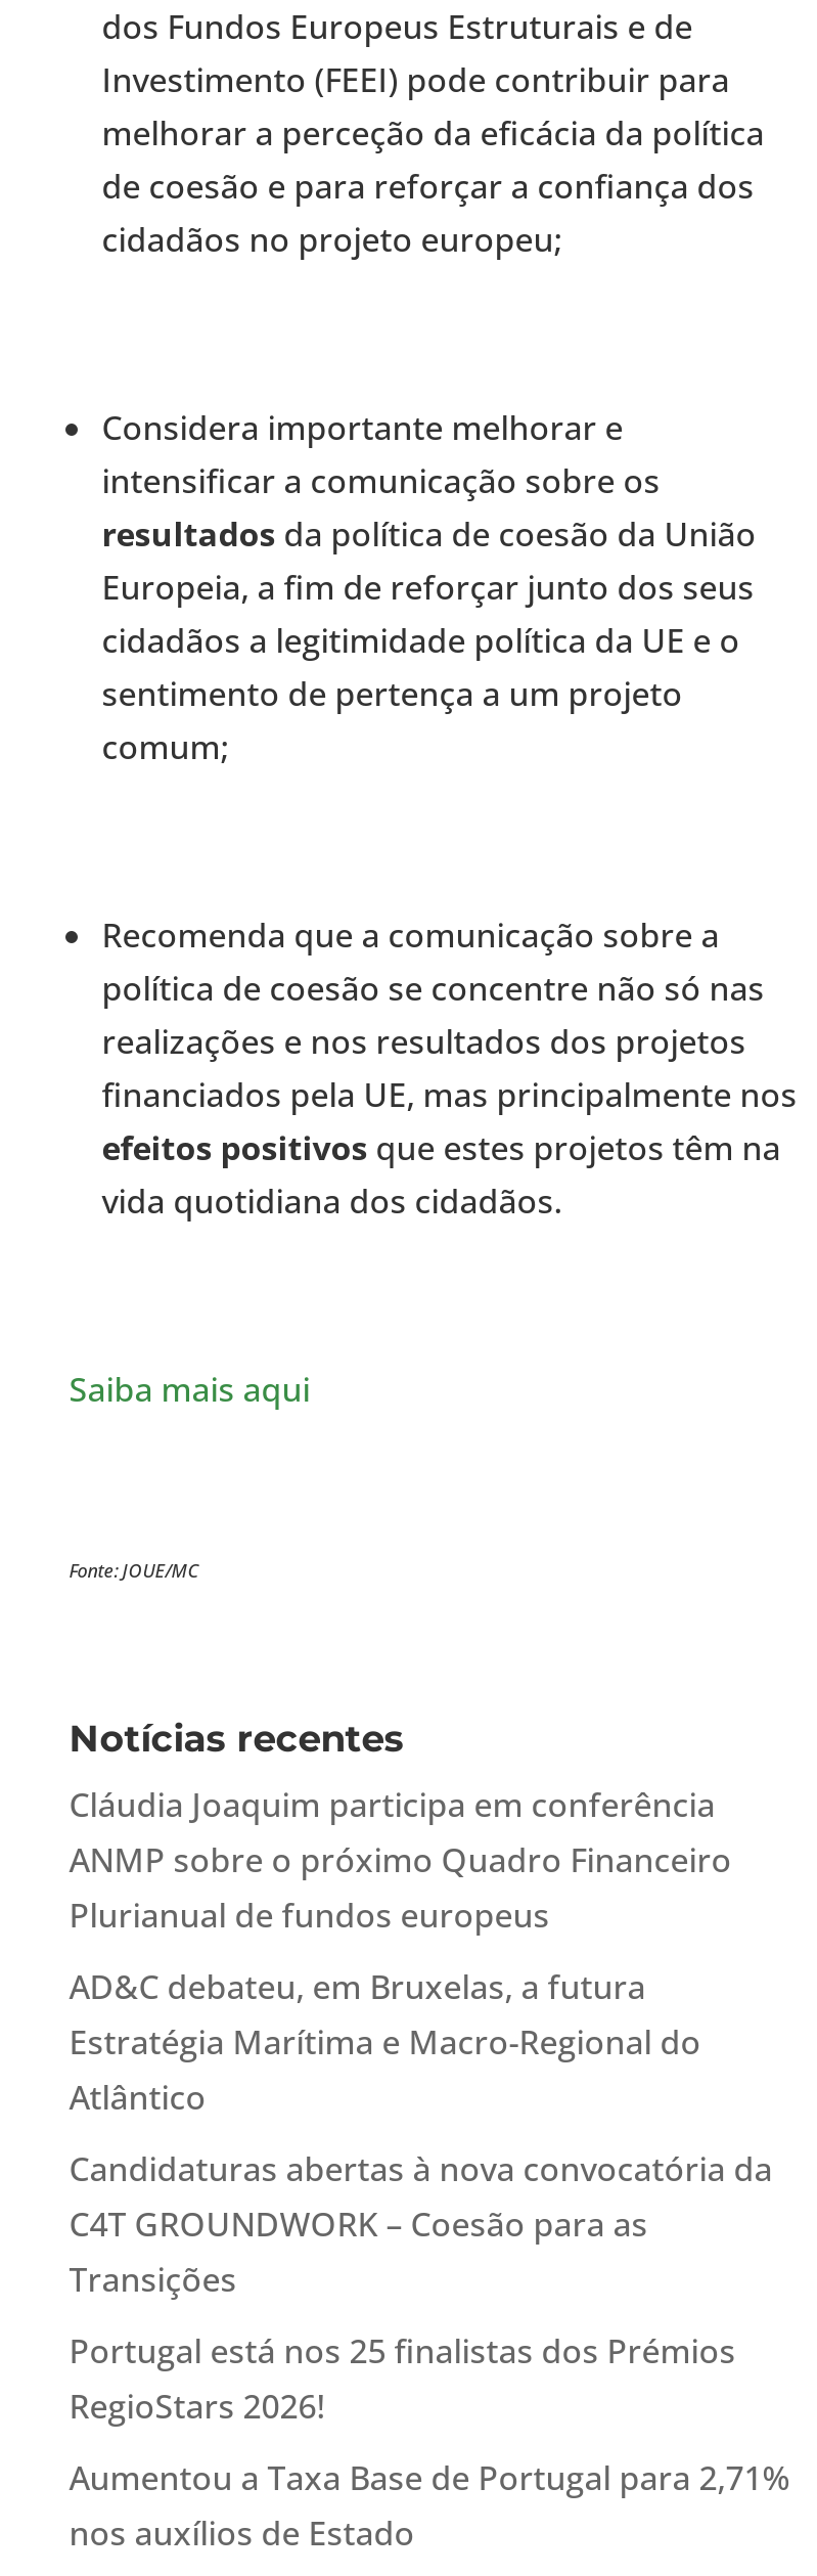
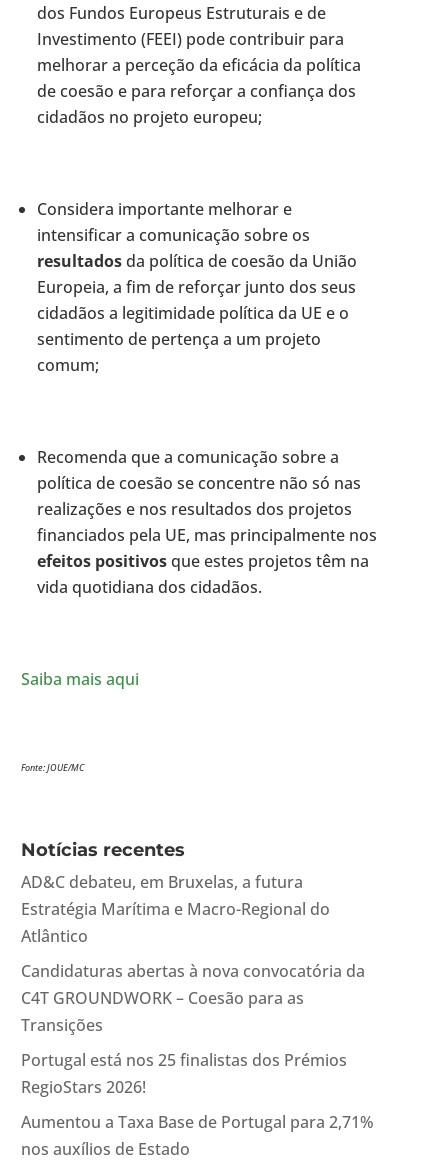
- Cláudia Joaquim participa em conferência
- ANMP sobre o próximo Quadro Financeiro
- Plurianual de fundos europeus
